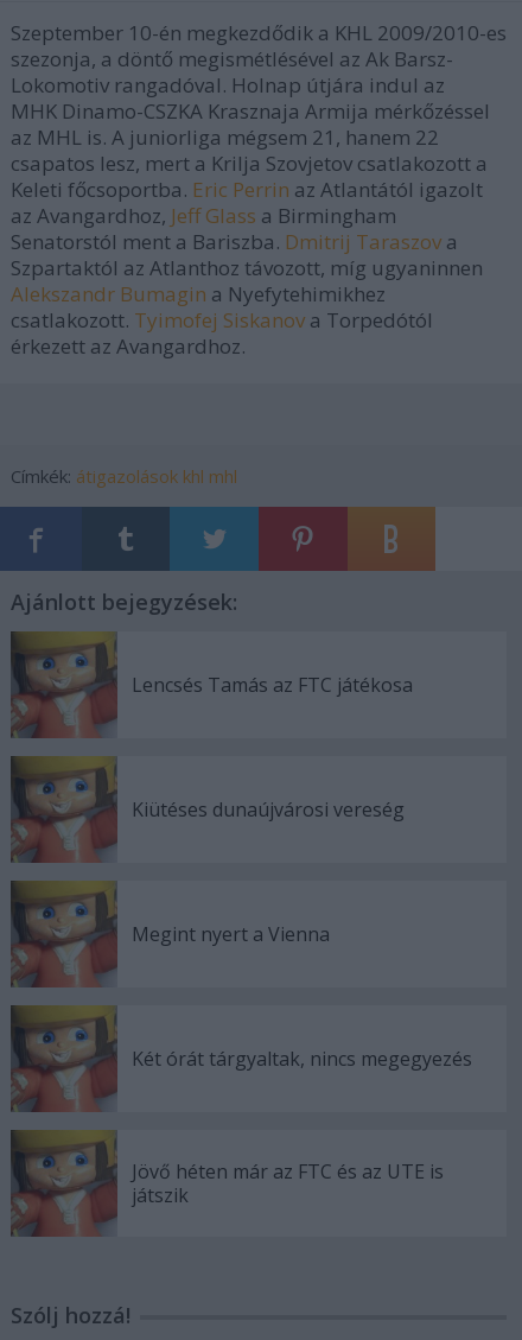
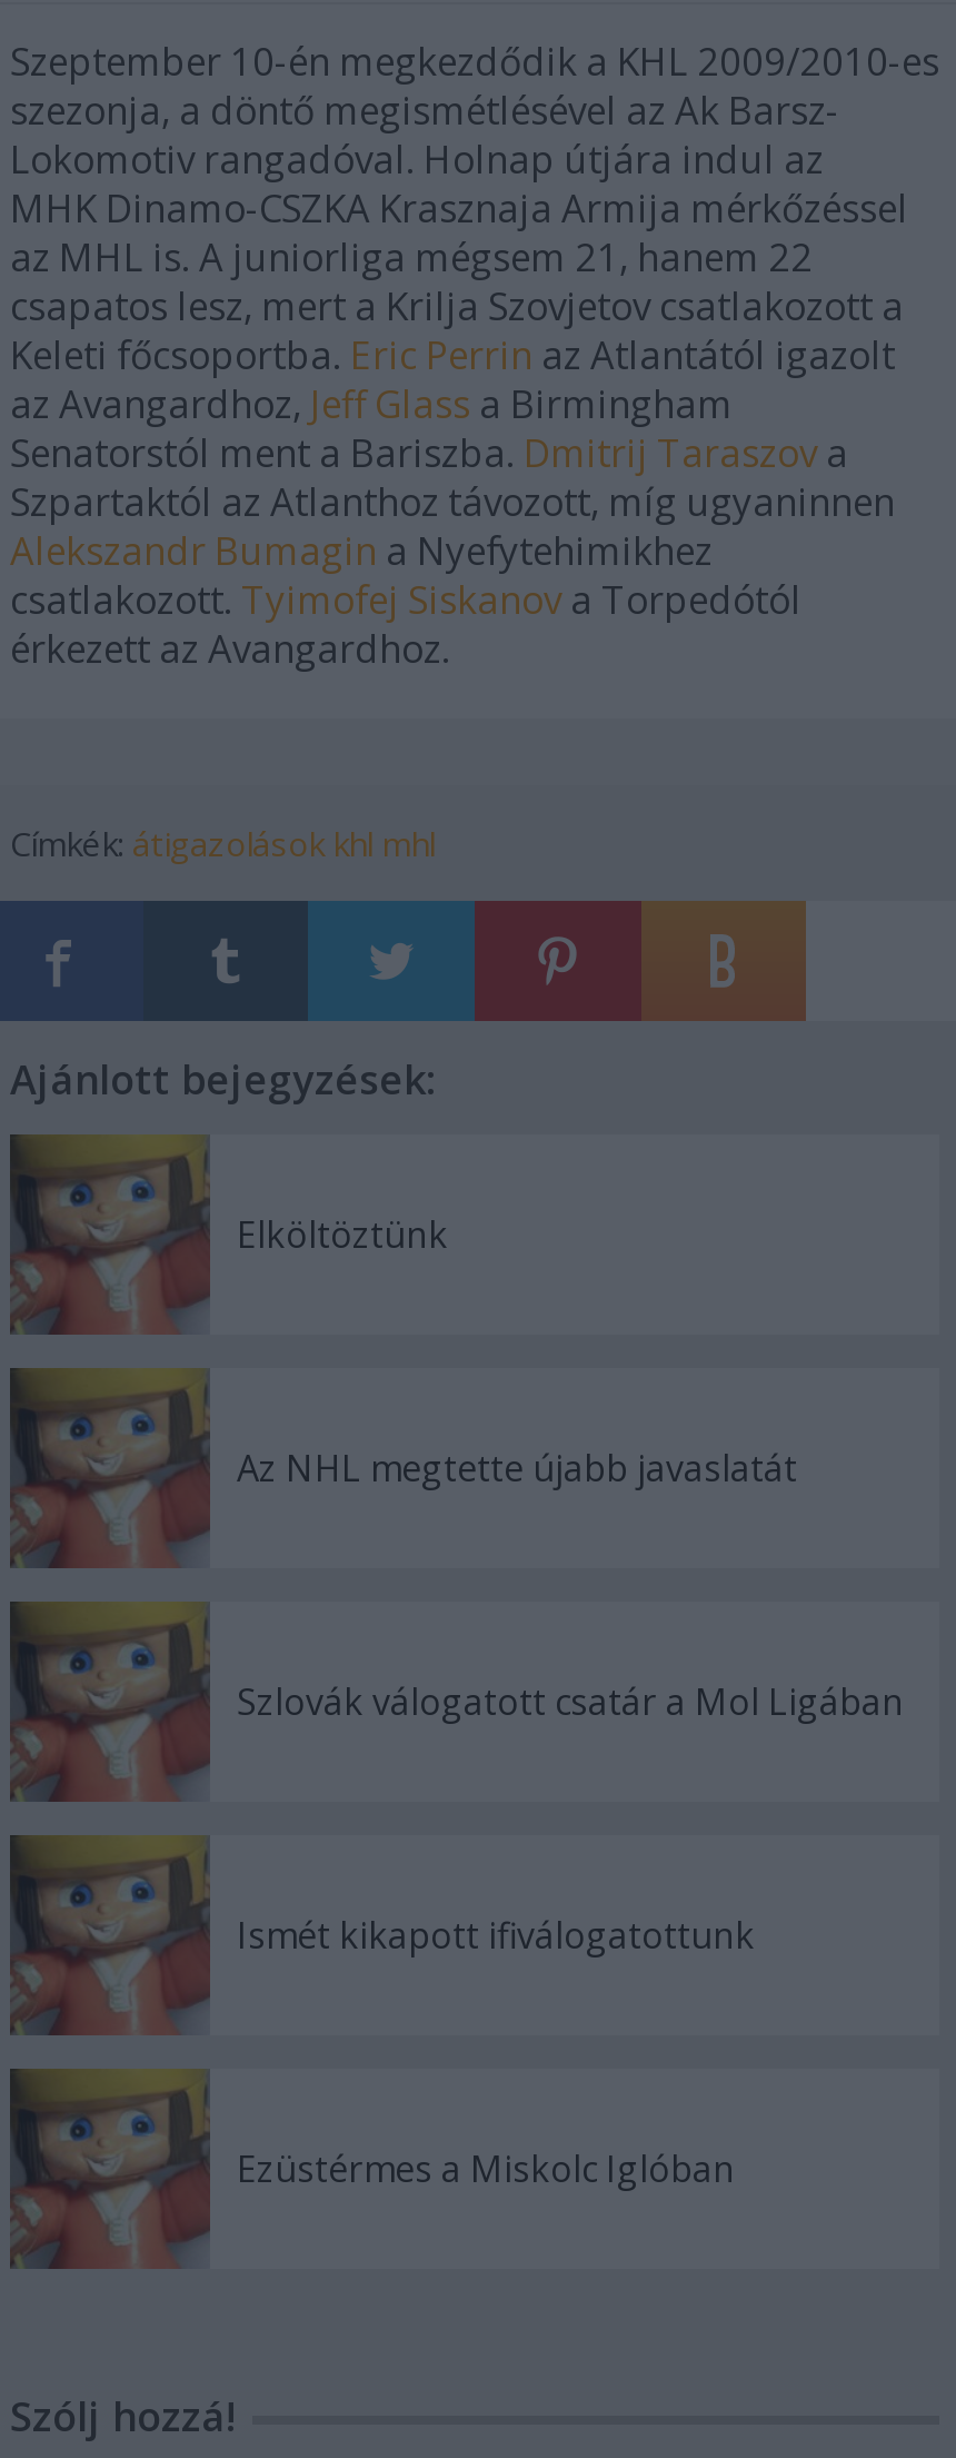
- Lencsés Tamás az FTC játékosa
+ Elköltöztünk

- Kiütéses dunaújvárosi vereség
+ Az NHL megtette újabb javaslatát

- Megint nyert a Vienna
+ Szlovák válogatott csatár a Mol Ligában

- Két órát tárgyaltak, nincs megegyezés
+ Ismét kikapott ifiválogatottunk

- Jövő héten már az FTC és az UTE is
- játszik
+ Ezüstérmes a Miskolc Iglóban
